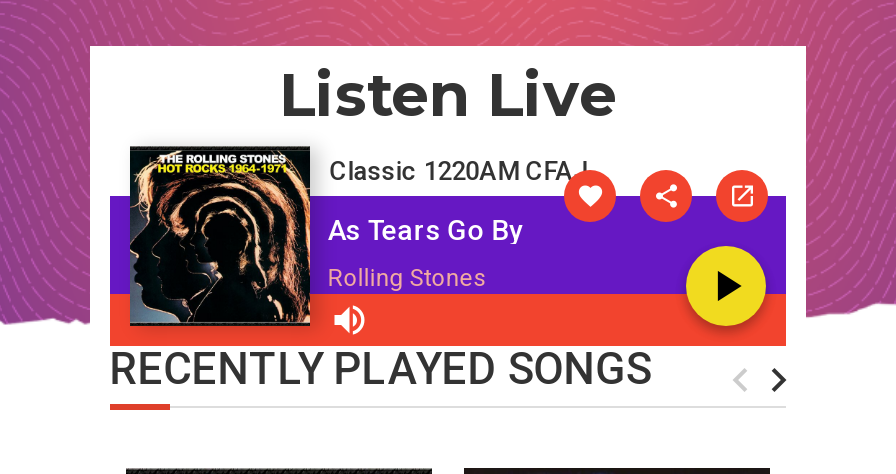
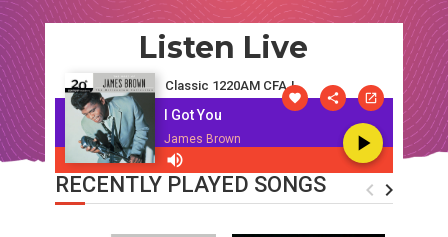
- [image]
- As Tears Go By
+ [image]
+ I Got You

- Rolling Stones
+ James Brown
